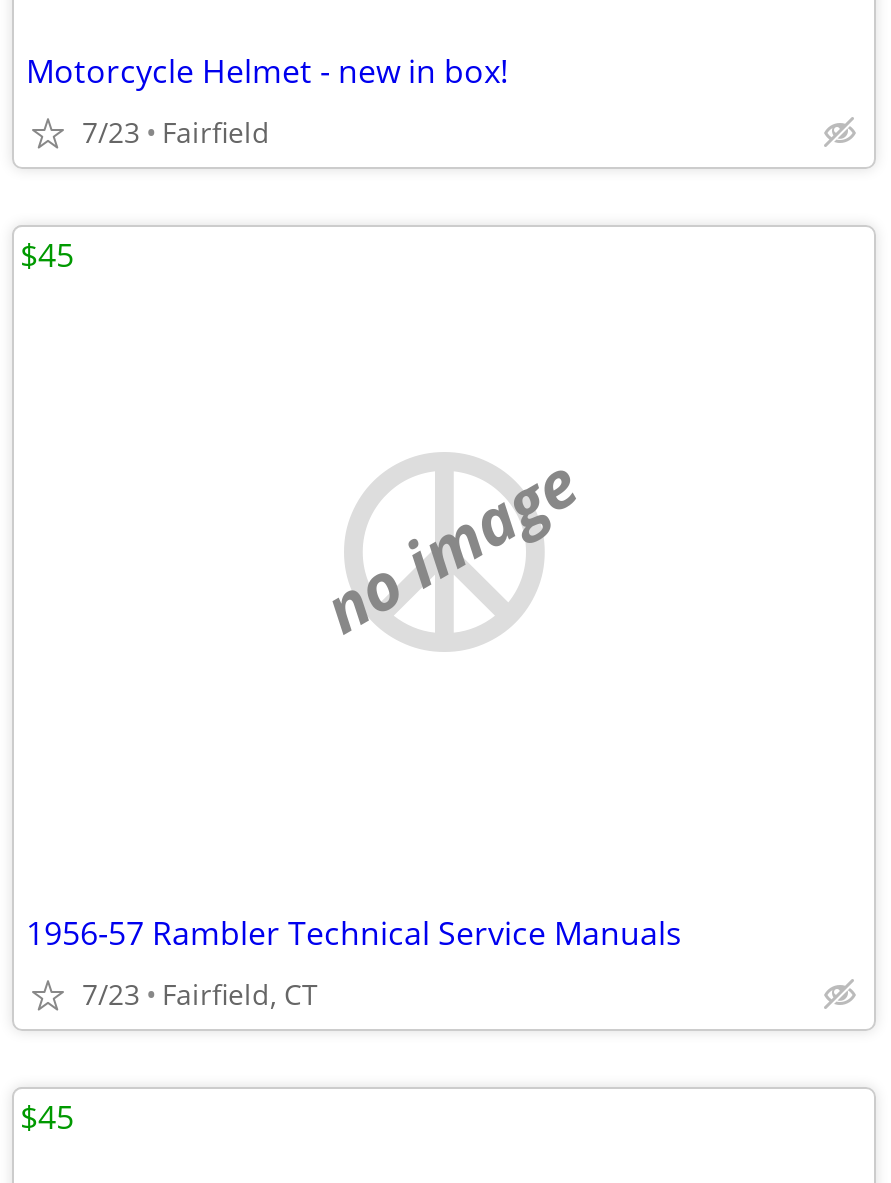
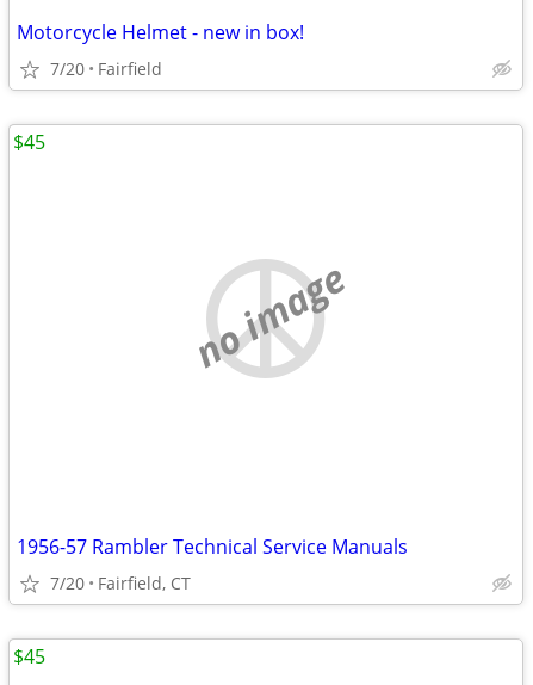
- 7/23 Fairfield
+ 7/20 Fairfield

- 7/23 Fairfield, CT
+ 7/20 Fairfield, CT
